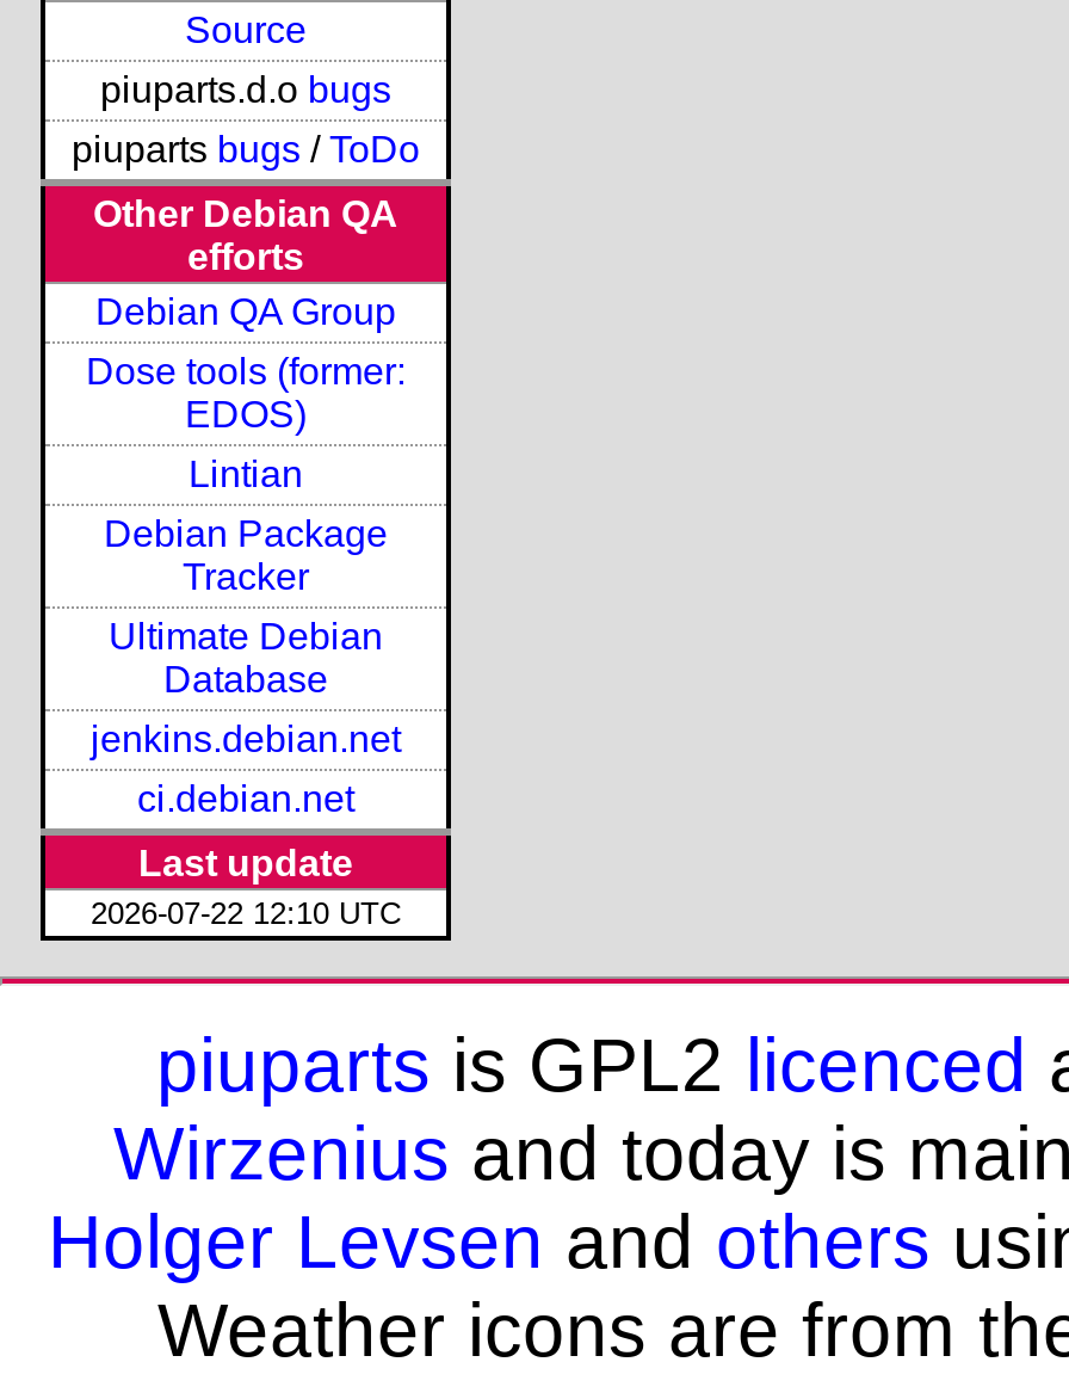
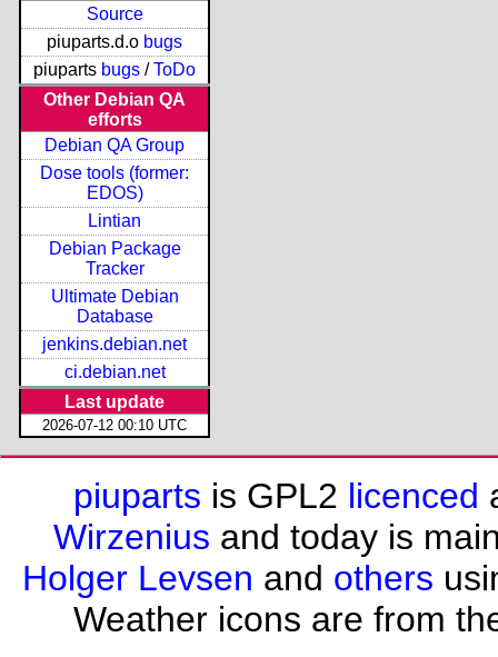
- 2026-07-22 12:10 UTC
+ 2026-07-12 00:10 UTC
